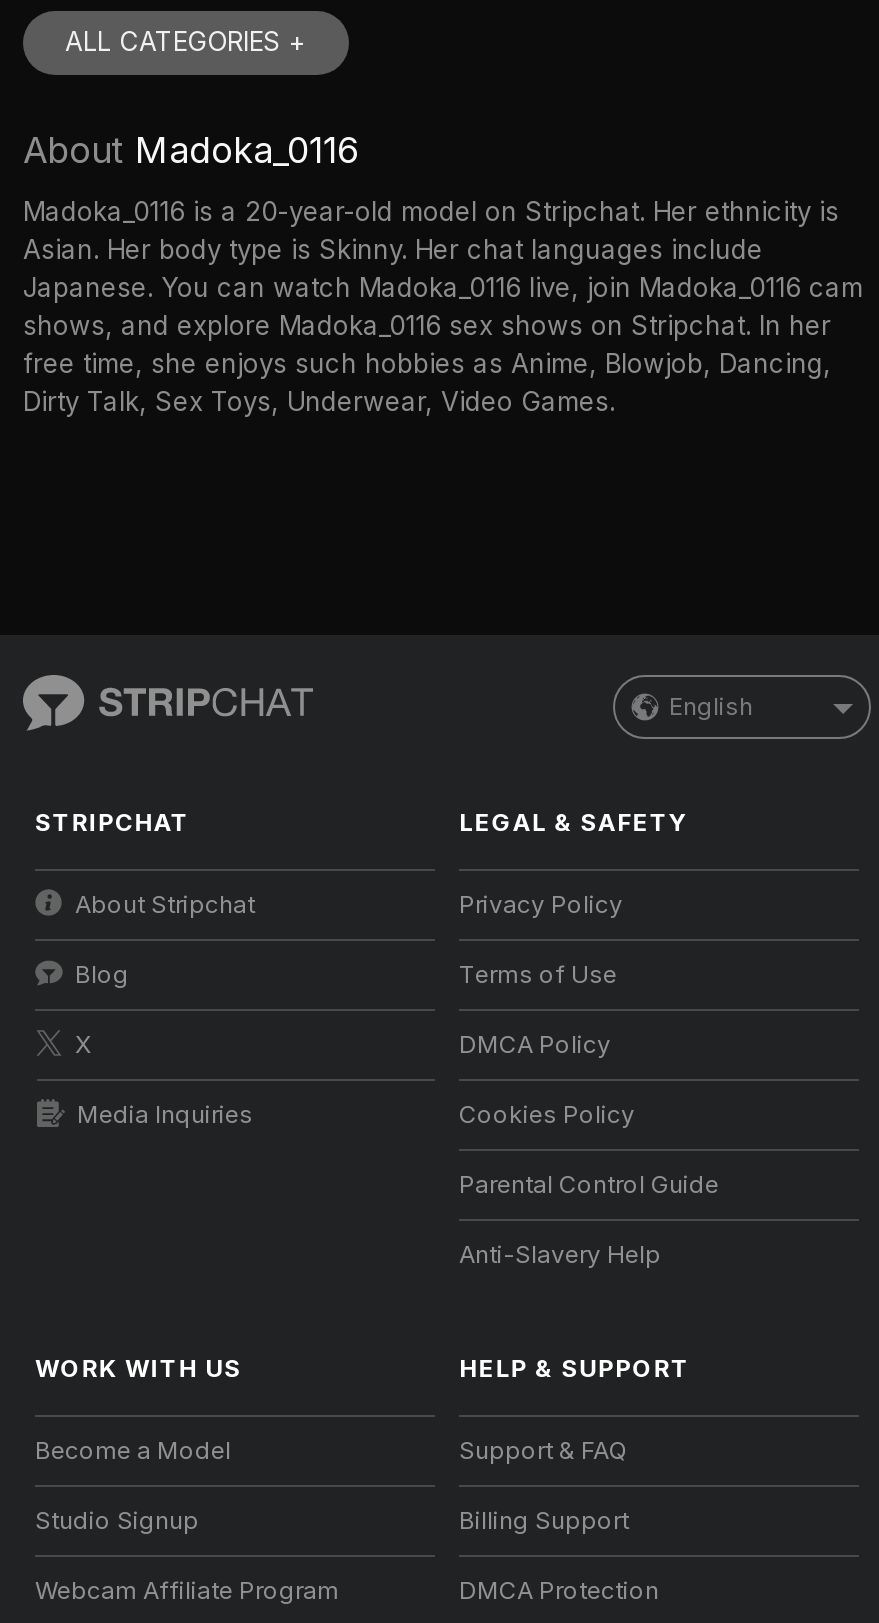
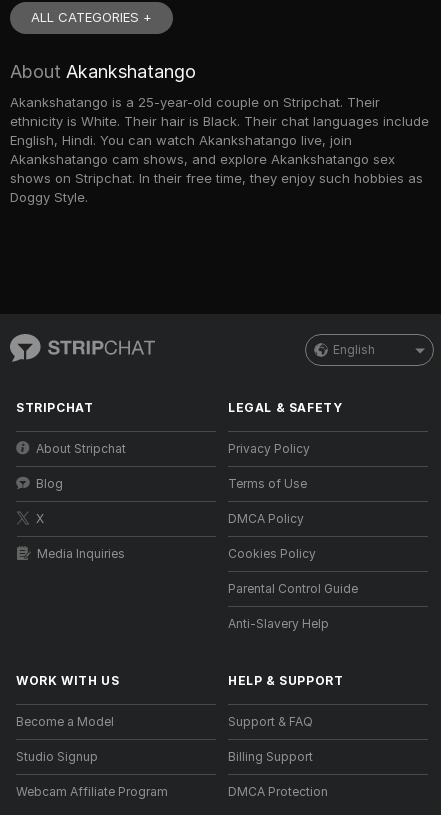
- About Madoka_0116
+ About Akankshatango

- Madoka_0116 is a 20-year-old model on Stripchat. Her ethnicity is
- Asian. Her body type is Skinny. Her chat languages include
- Japanese. You can watch Madoka_0116 live, join Madoka_0116 cam
- shows, and explore Madoka_0116 sex shows on Stripchat. In her
- free time, she enjoys such hobbies as Anime, Blowjob, Dancing,
- Dirty Talk, Sex Toys, Underwear, Video Games.
+ Akankshatango is a 25-year-old couple on Stripchat. Their
+ ethnicity is White. Their hair is Black. Their chat languages include
+ English, Hindi. You can watch Akankshatango live, join
+ Akankshatango cam shows, and explore Akankshatango sex
+ shows on Stripchat. In their free time, they enjoy such hobbies as
+ Doggy Style.
